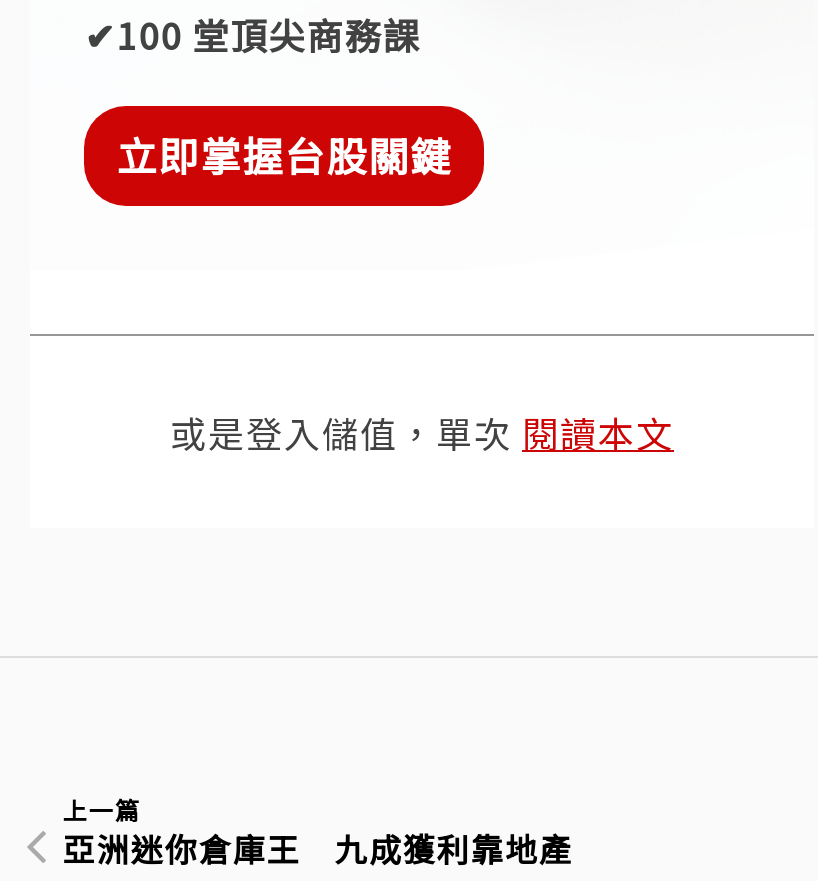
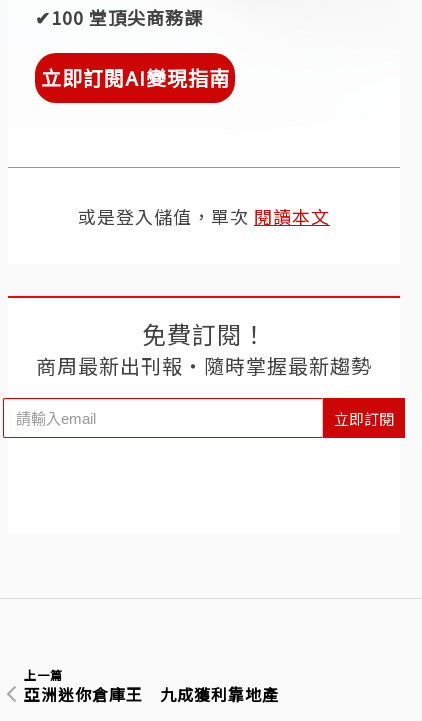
- 立即掌握台股關鍵
+ 立即訂閱AI變現指南

+ 免費訂閱！
+ 商周最新出刊報‧隨時掌握最新趨勢
+ 立即訂閱
